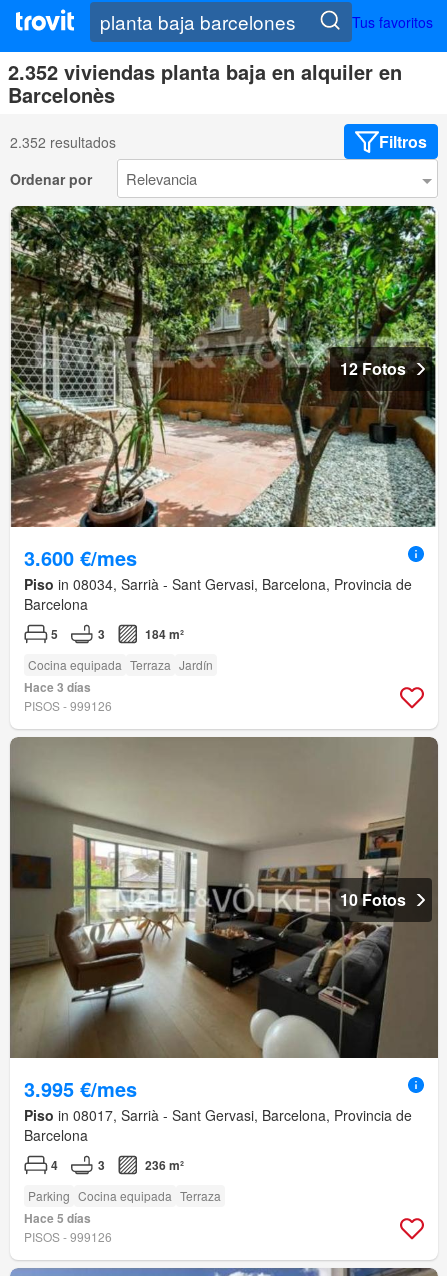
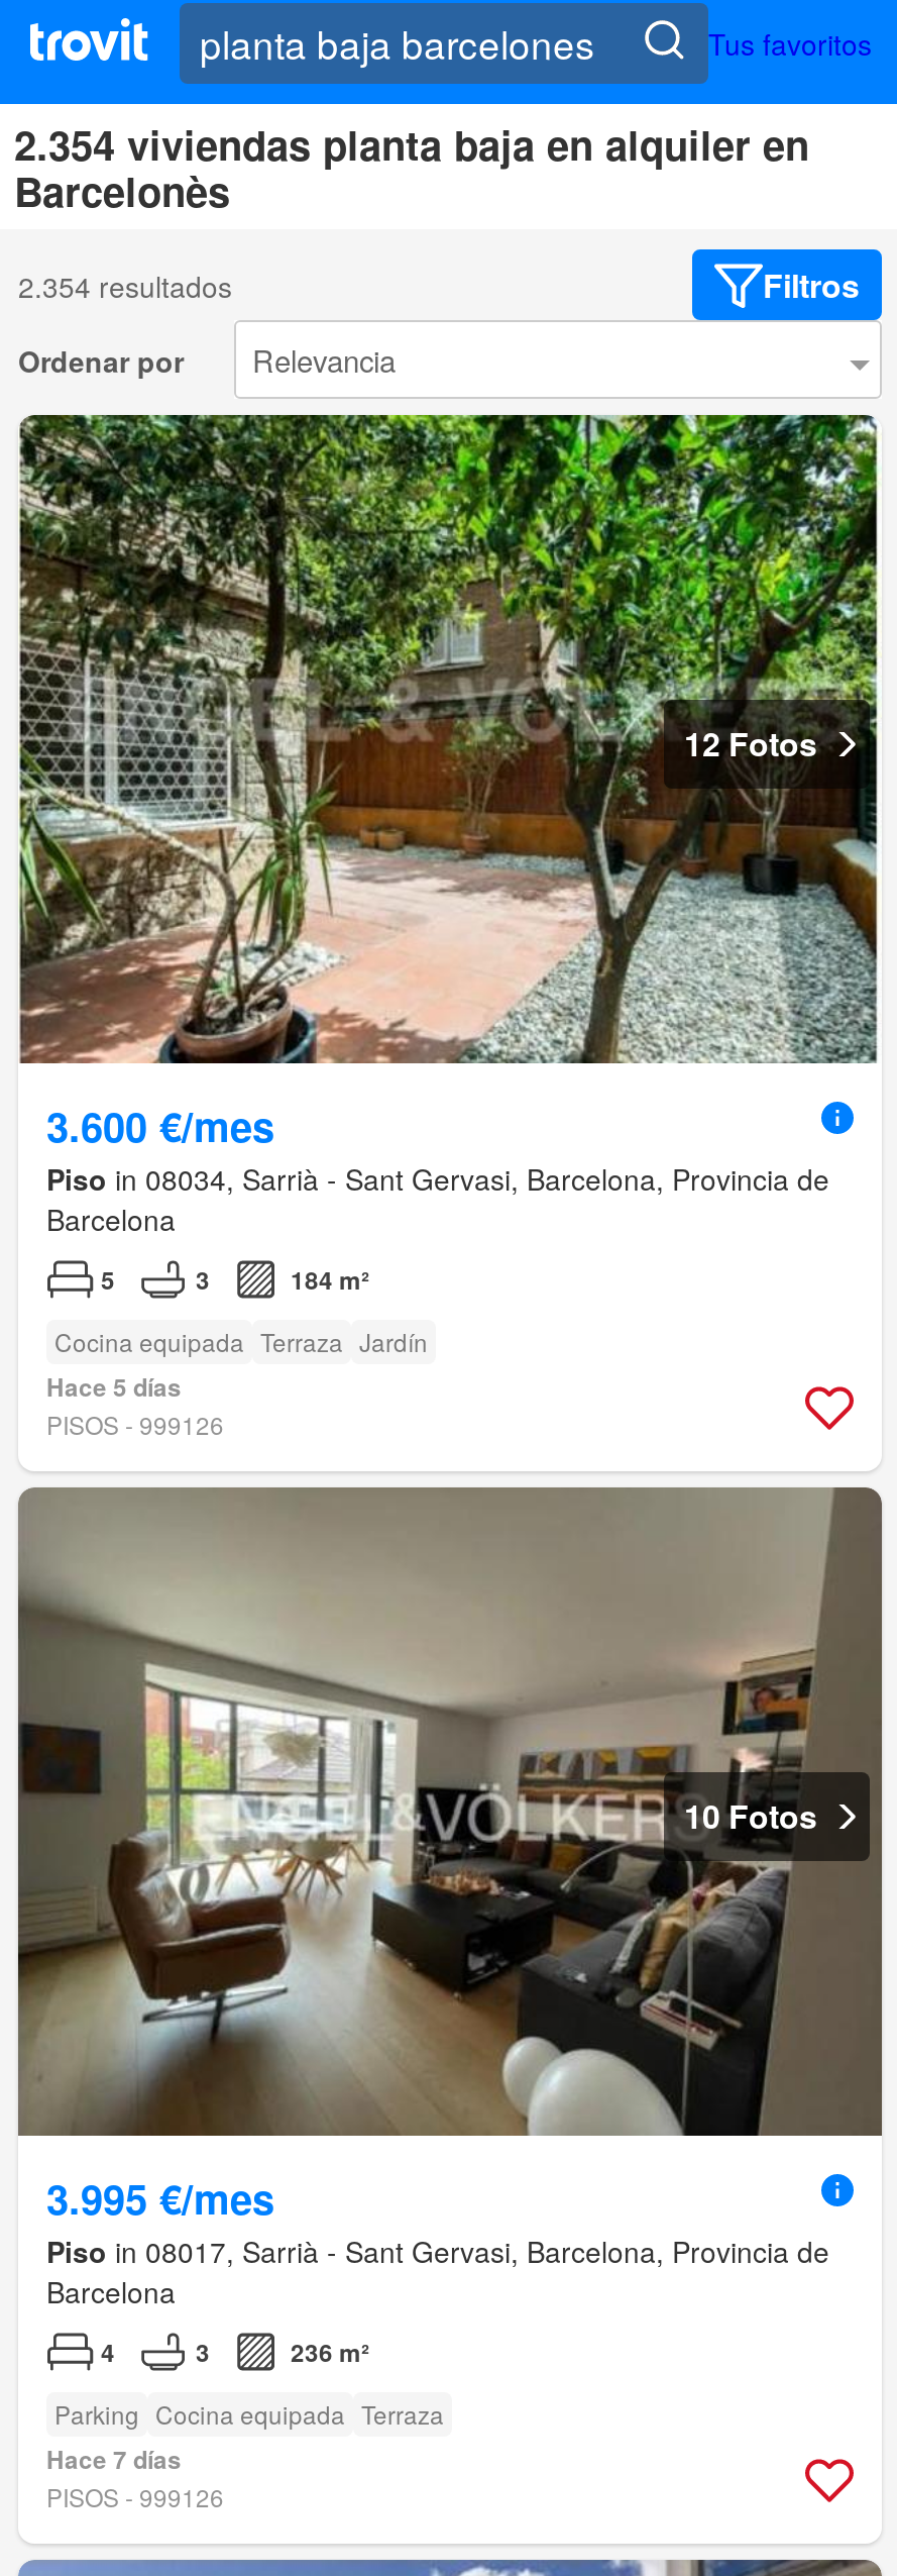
- 2.352 viviendas planta baja en alquiler en
+ 2.354 viviendas planta baja en alquiler en

- 2.352 resultados
+ 2.354 resultados

- Hace 3 días
+ Hace 5 días

- Hace 5 días
+ Hace 7 días
